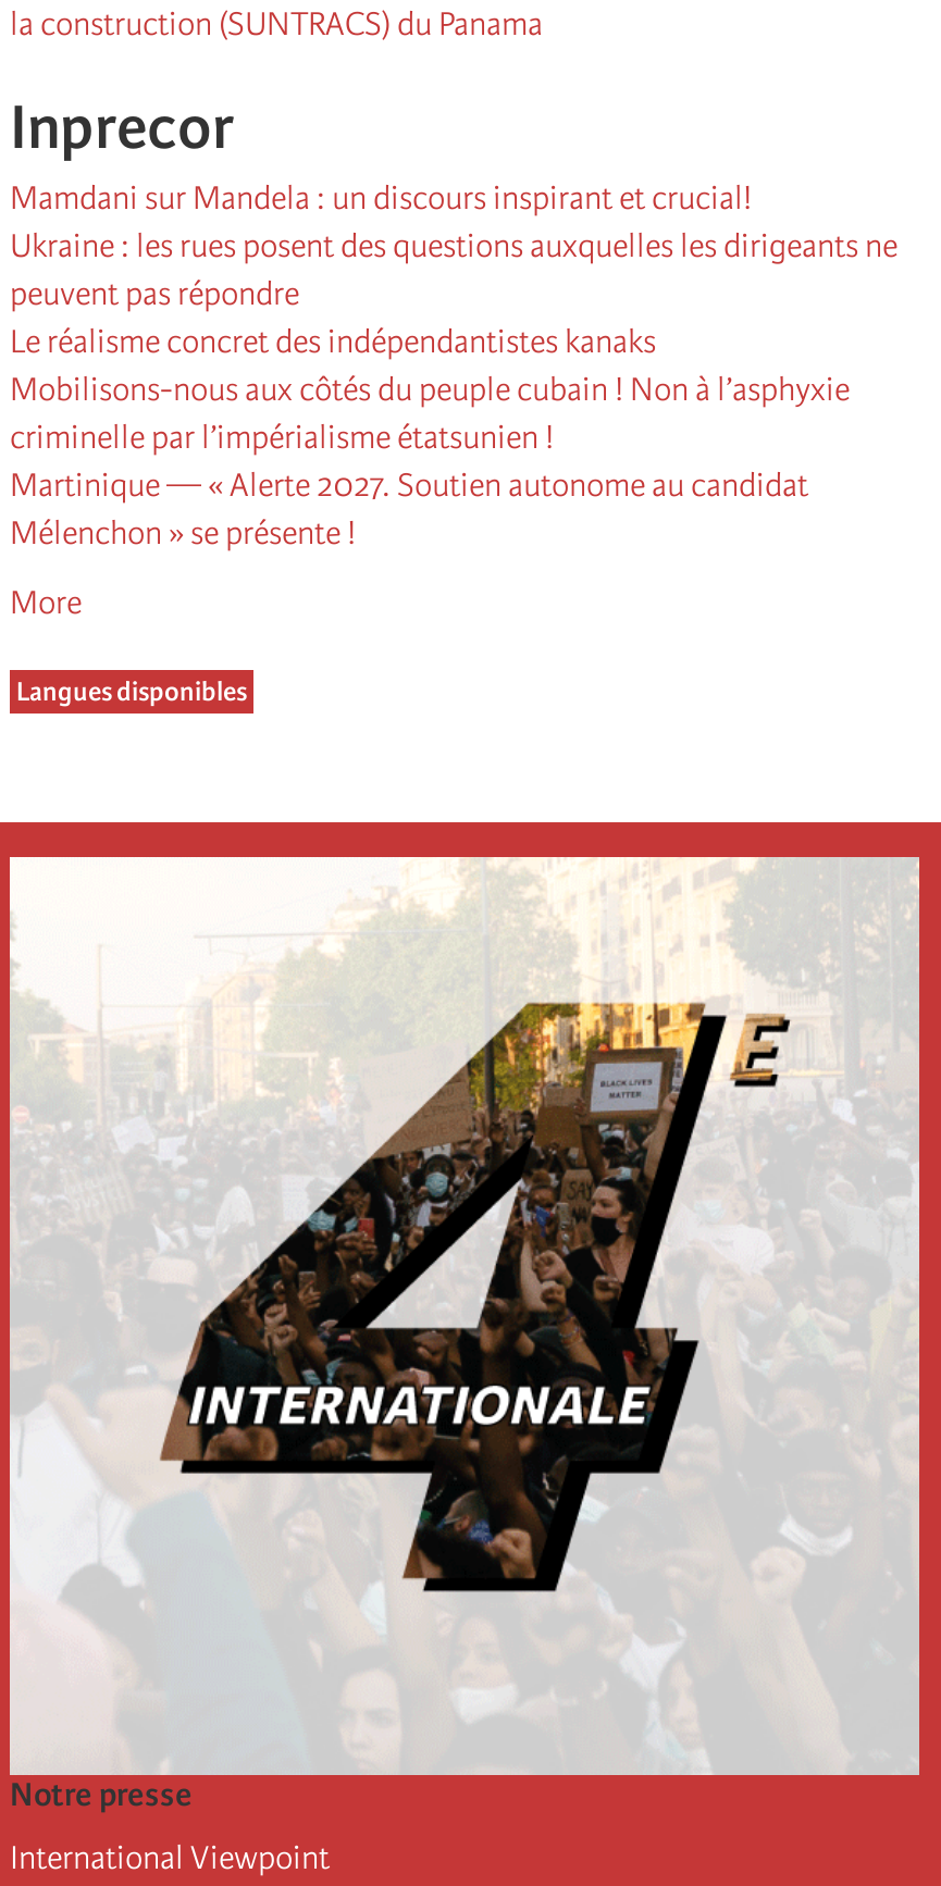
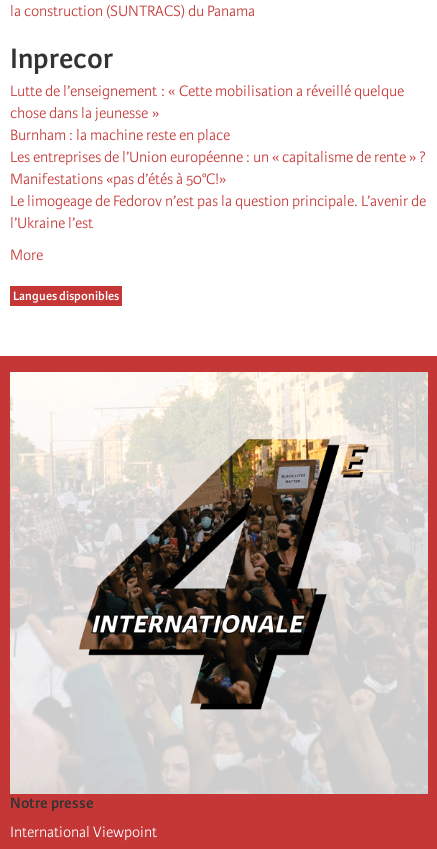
- Mamdani sur Mandela : un discours inspirant et crucial!
- Ukraine : les rues posent des questions auxquelles les dirigeants ne
- peuvent pas répondre
- Le réalisme concret des indépendantistes kanaks
- Mobilisons-nous aux côtés du peuple cubain ! Non à l’asphyxie
- criminelle par l’impérialisme étatsunien !
- Martinique — « Alerte 2027. Soutien autonome au candidat
- Mélenchon » se présente !
+ Lutte de l’enseignement : « Cette mobilisation a réveillé quelque
+ chose dans la jeunesse »
+ Burnham : la machine reste en place
+ Les entreprises de l’Union européenne : un « capitalisme de rente » ?
+ Manifestations «pas d’étés à 50°C!»
+ Le limogeage de Fedorov n’est pas la question principale. L’avenir de
+ l’Ukraine l’est
